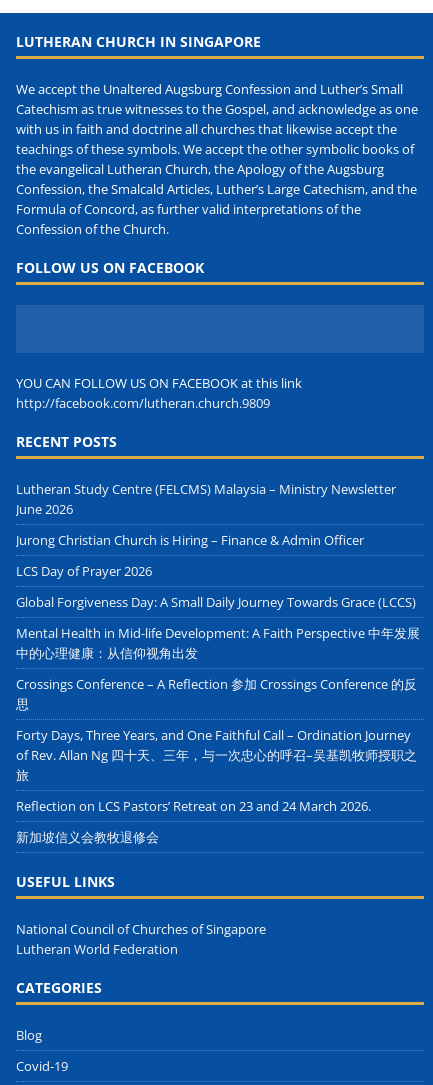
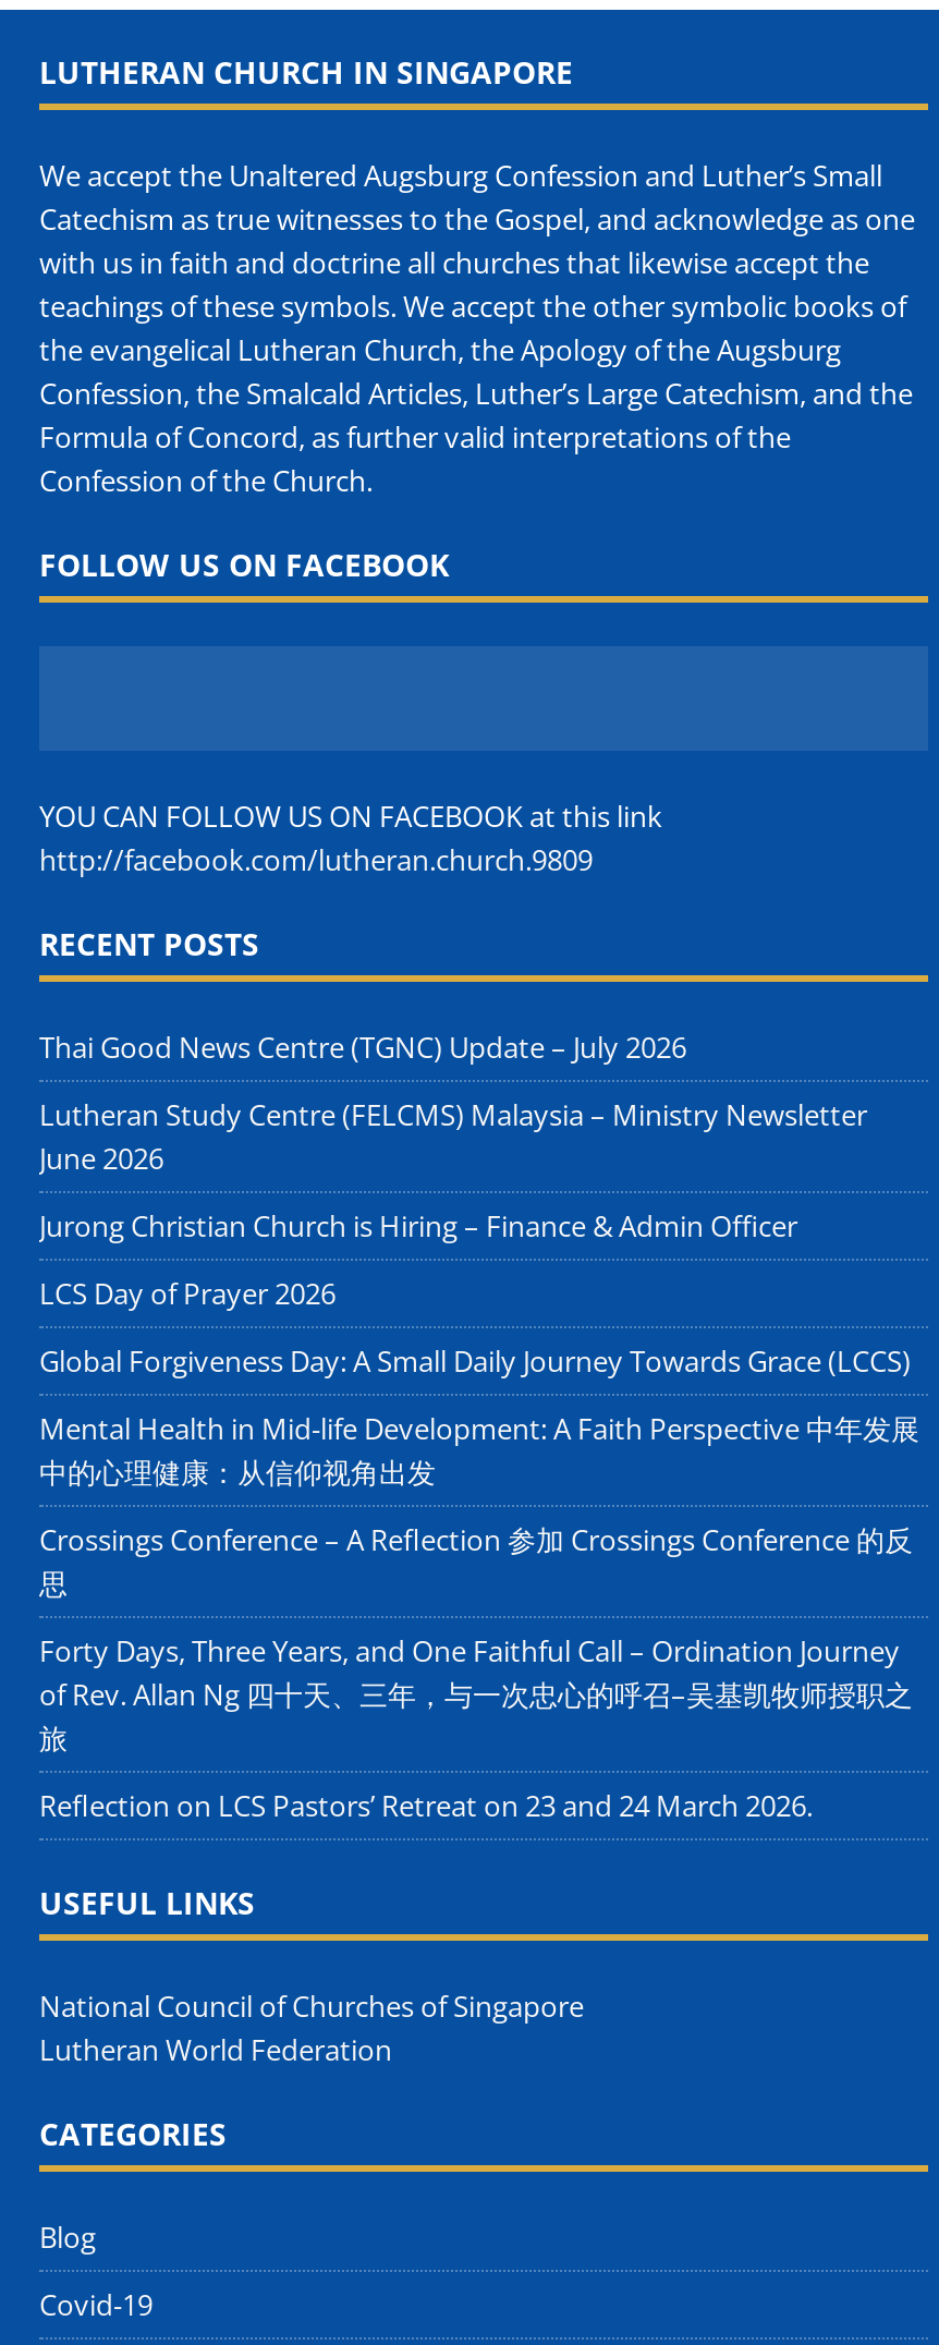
+ Thai Good News Centre (TGNC) Update – July 2026

moved down: Lutheran Study Centre (FELCMS) Malaysia – Ministry Newsletter | June 2026 | Jurong Christian Church is Hiring – Finance & Admin Officer | ... | 旅 | Reflection on LCS Pastors’ Retreat on 23 and 24 March 2026.

- 新加坡信义会教牧退修会
